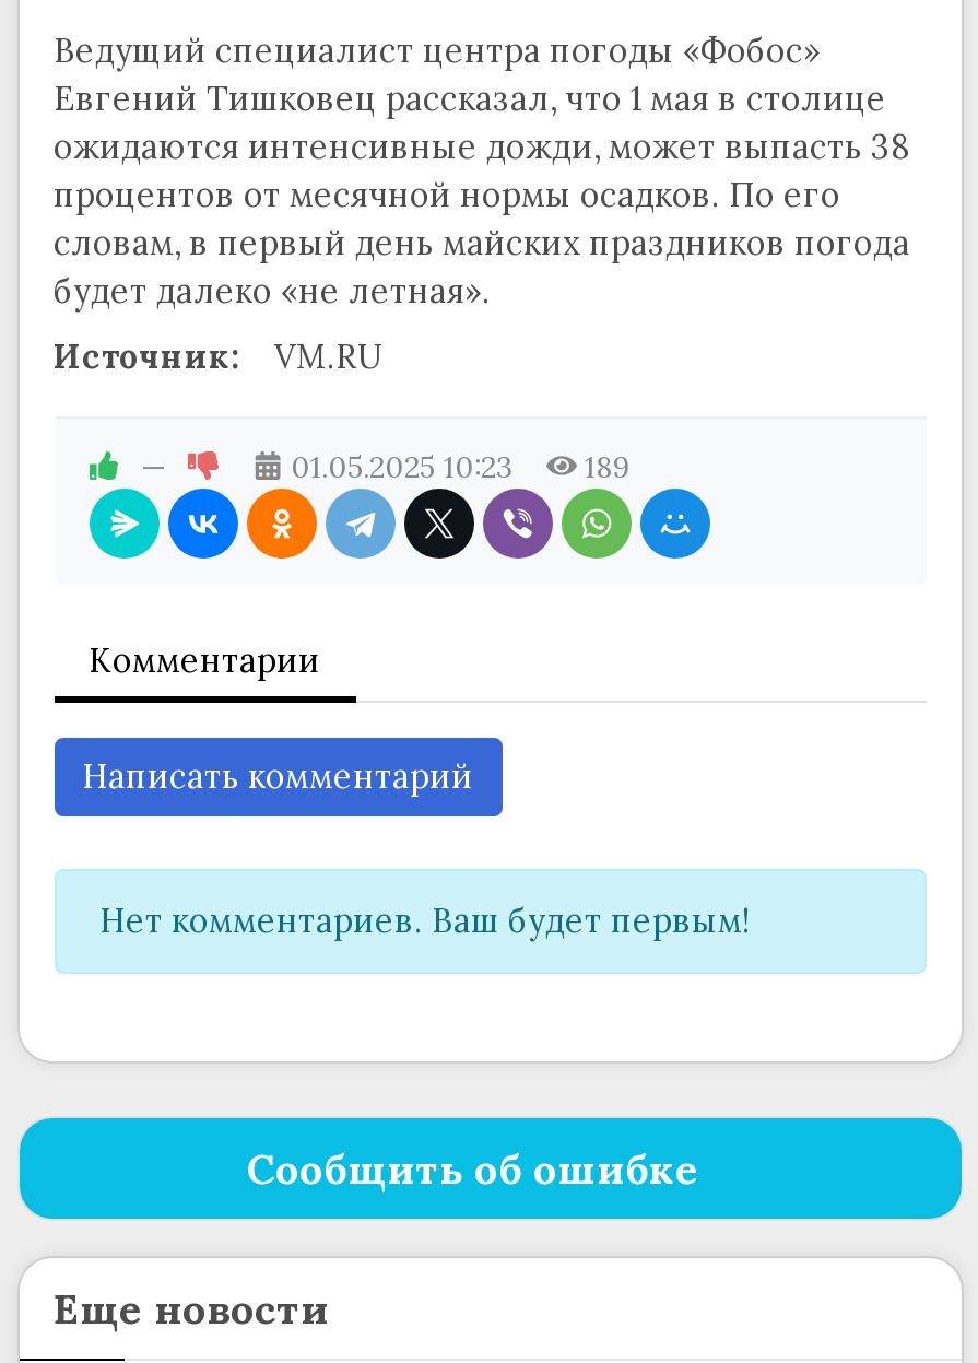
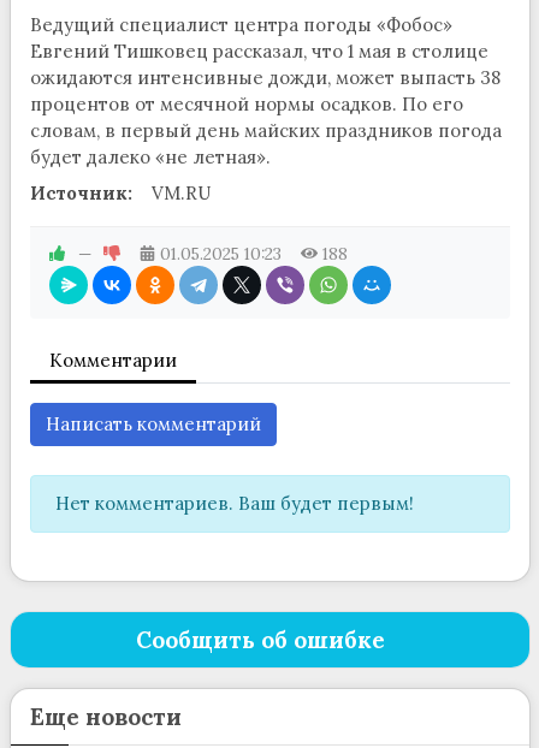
- 01.05.2025 10:23 189
+ 01.05.2025 10:23 188
